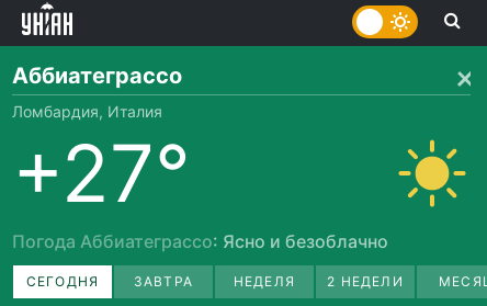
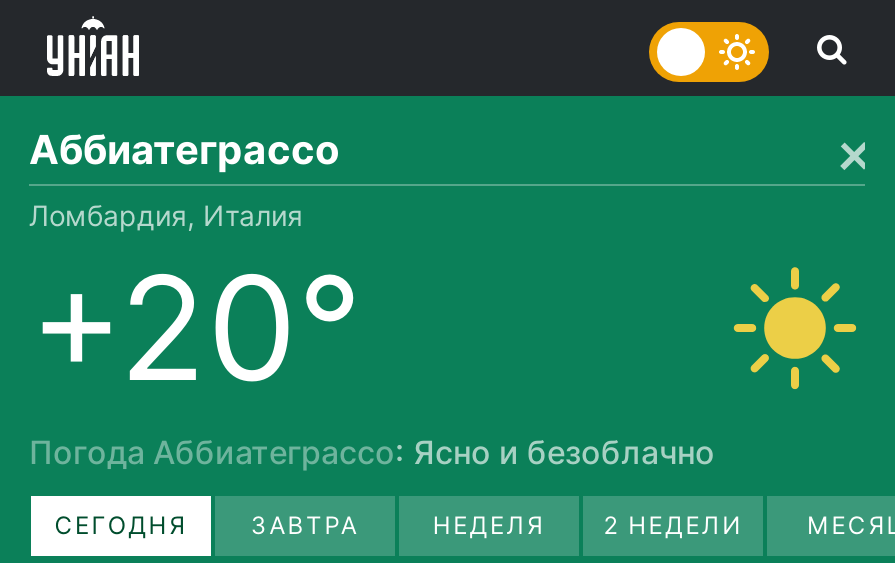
- +27°
+ +20°
